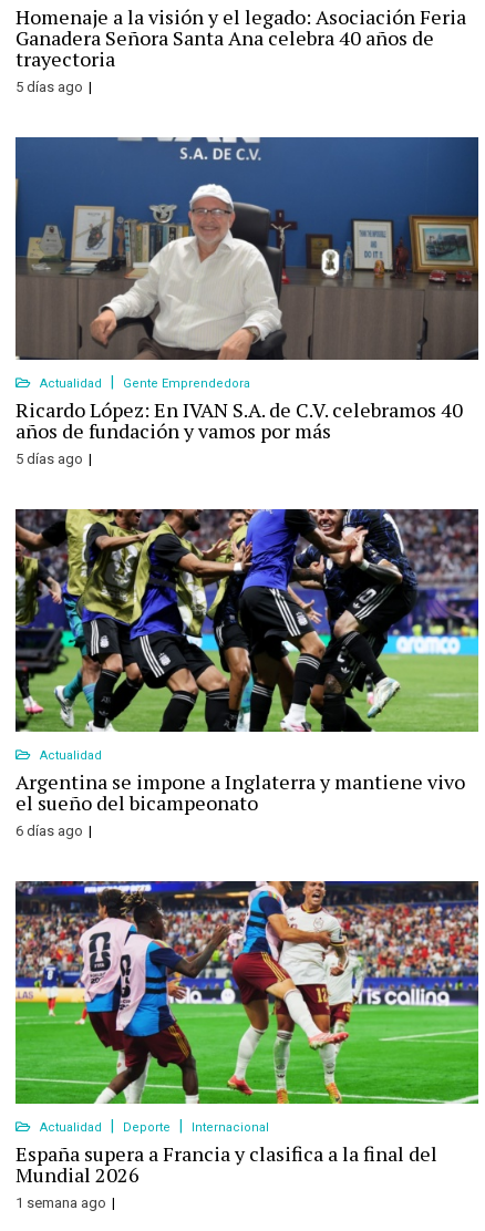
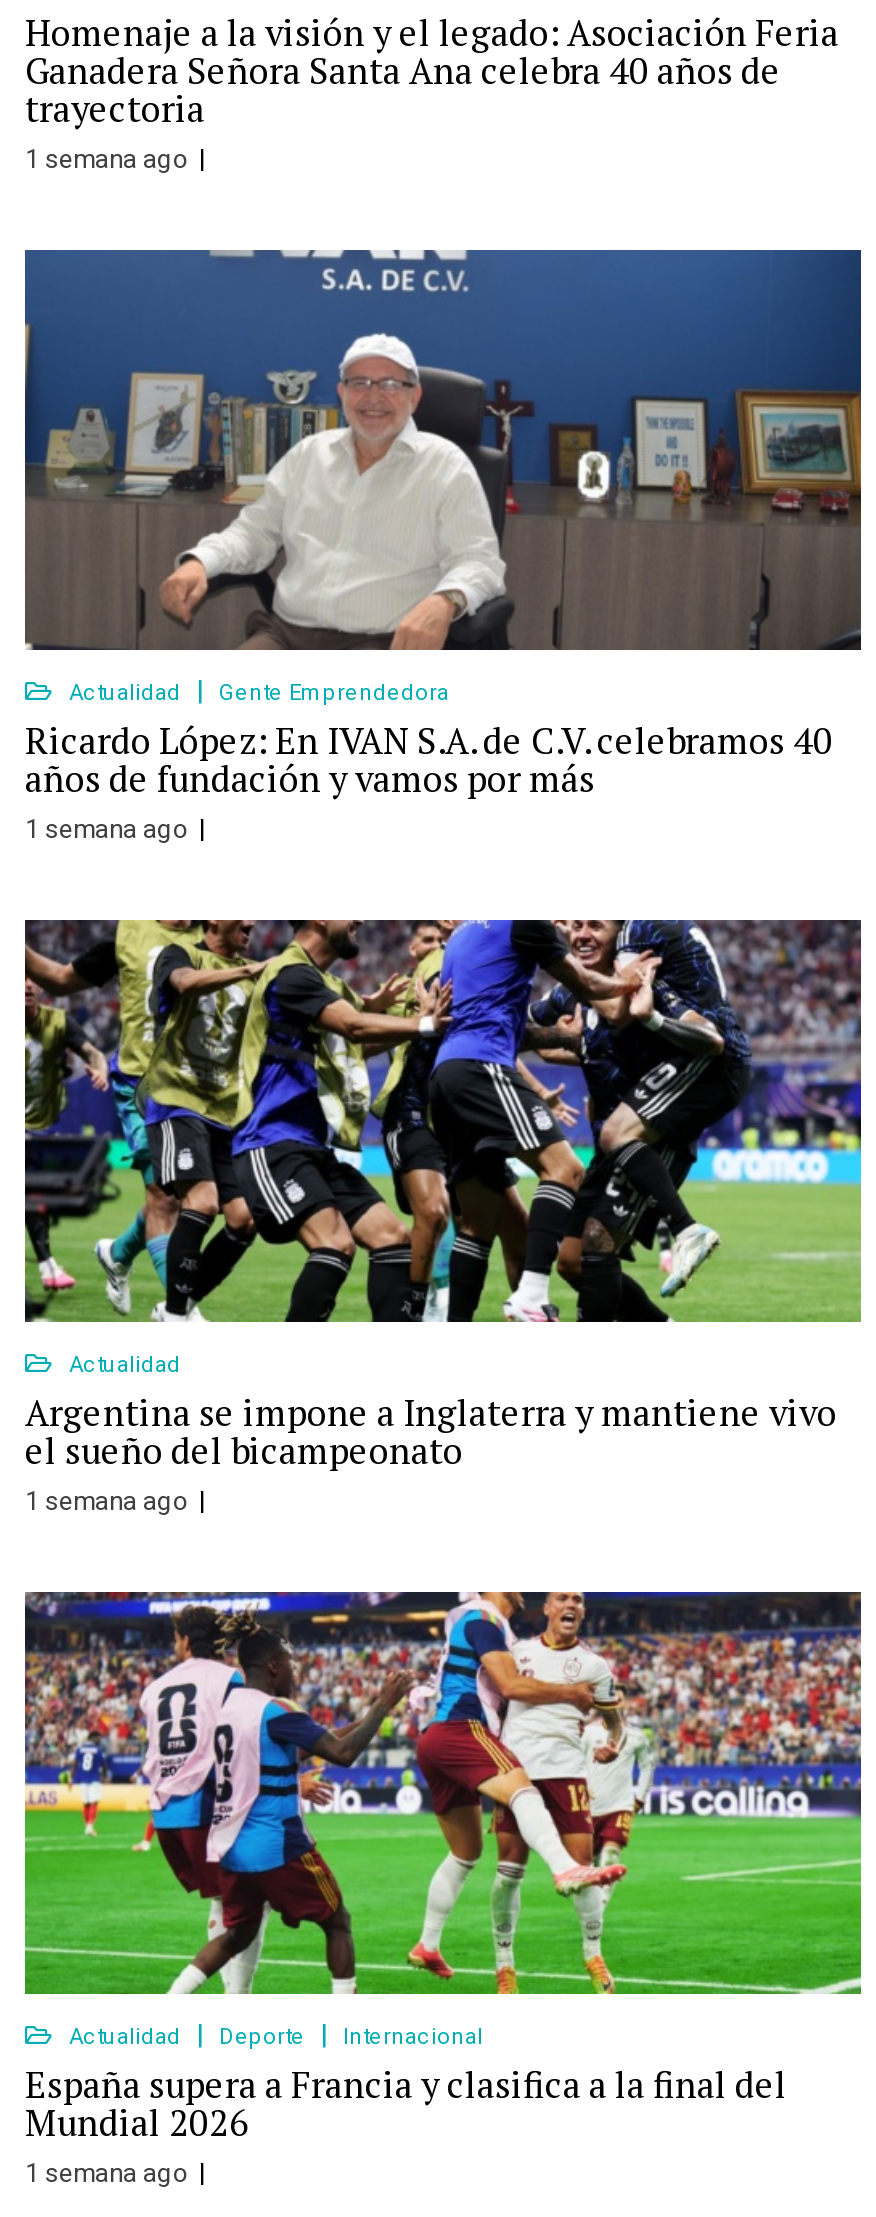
- 5 días ago
+ 1 semana ago

- 5 días ago
+ 1 semana ago

- 6 días ago
+ 1 semana ago
